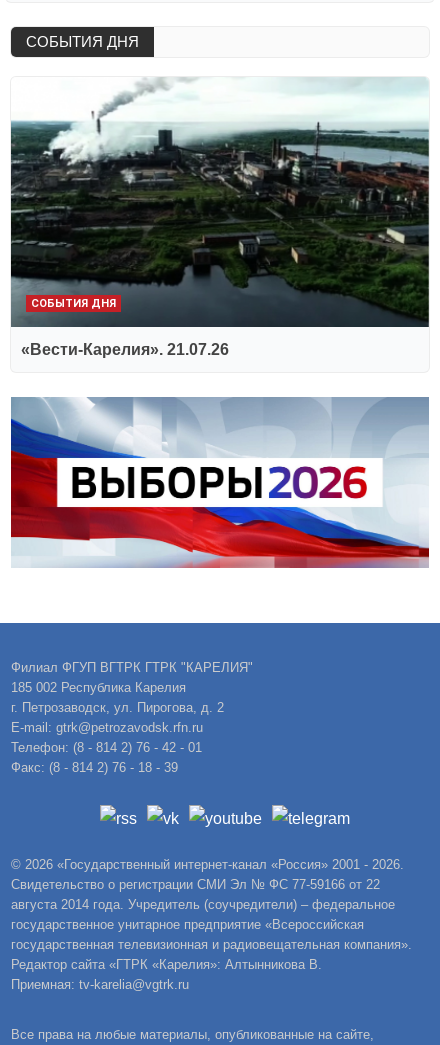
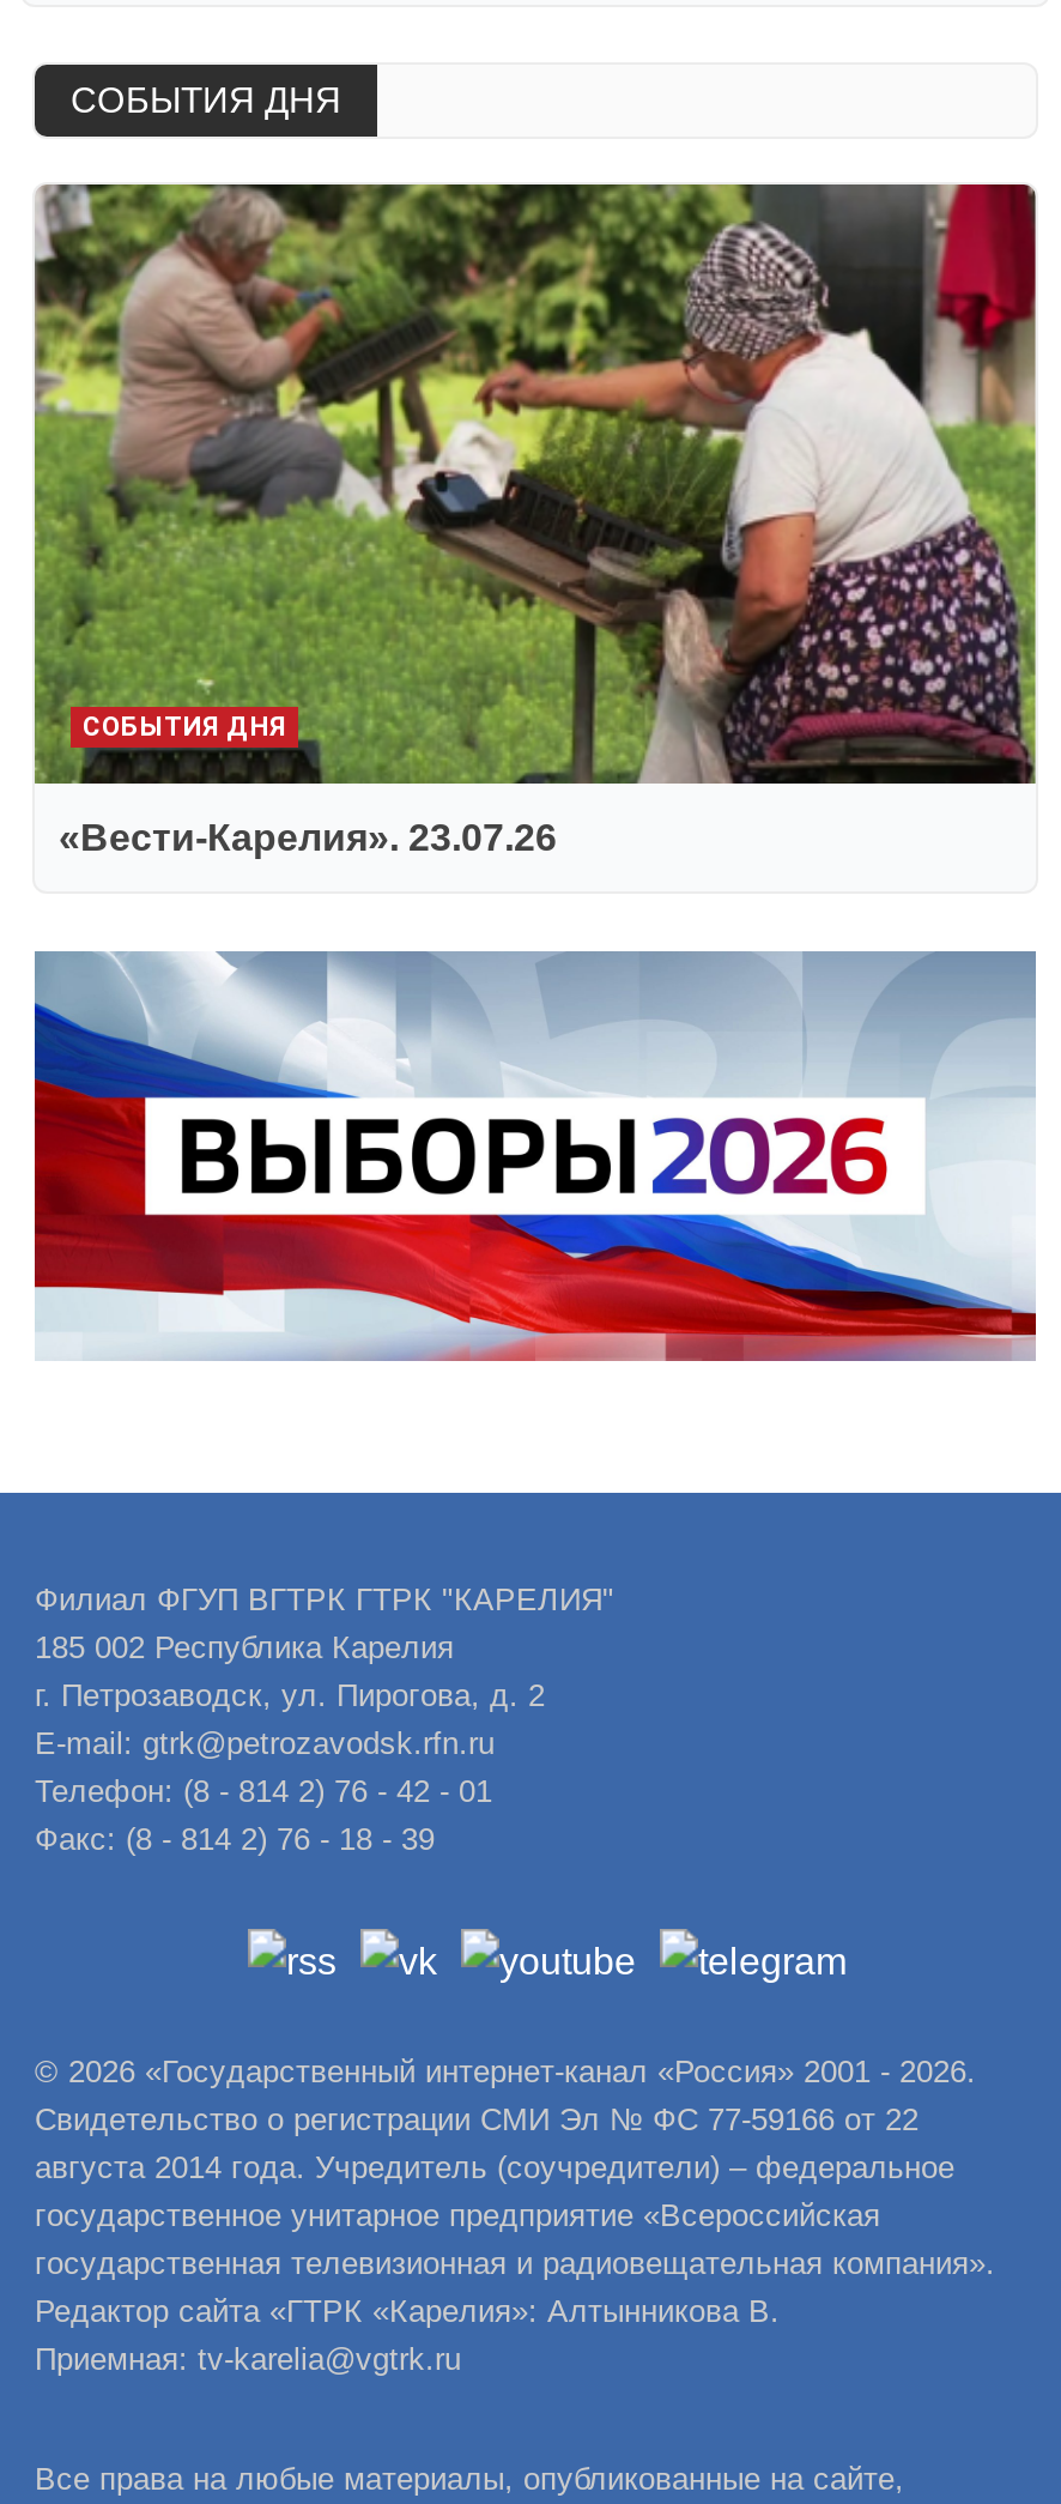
- [image]
- «Вести-Карелия». 21.07.26
+ [image]
+ «Вести-Карелия». 23.07.26
